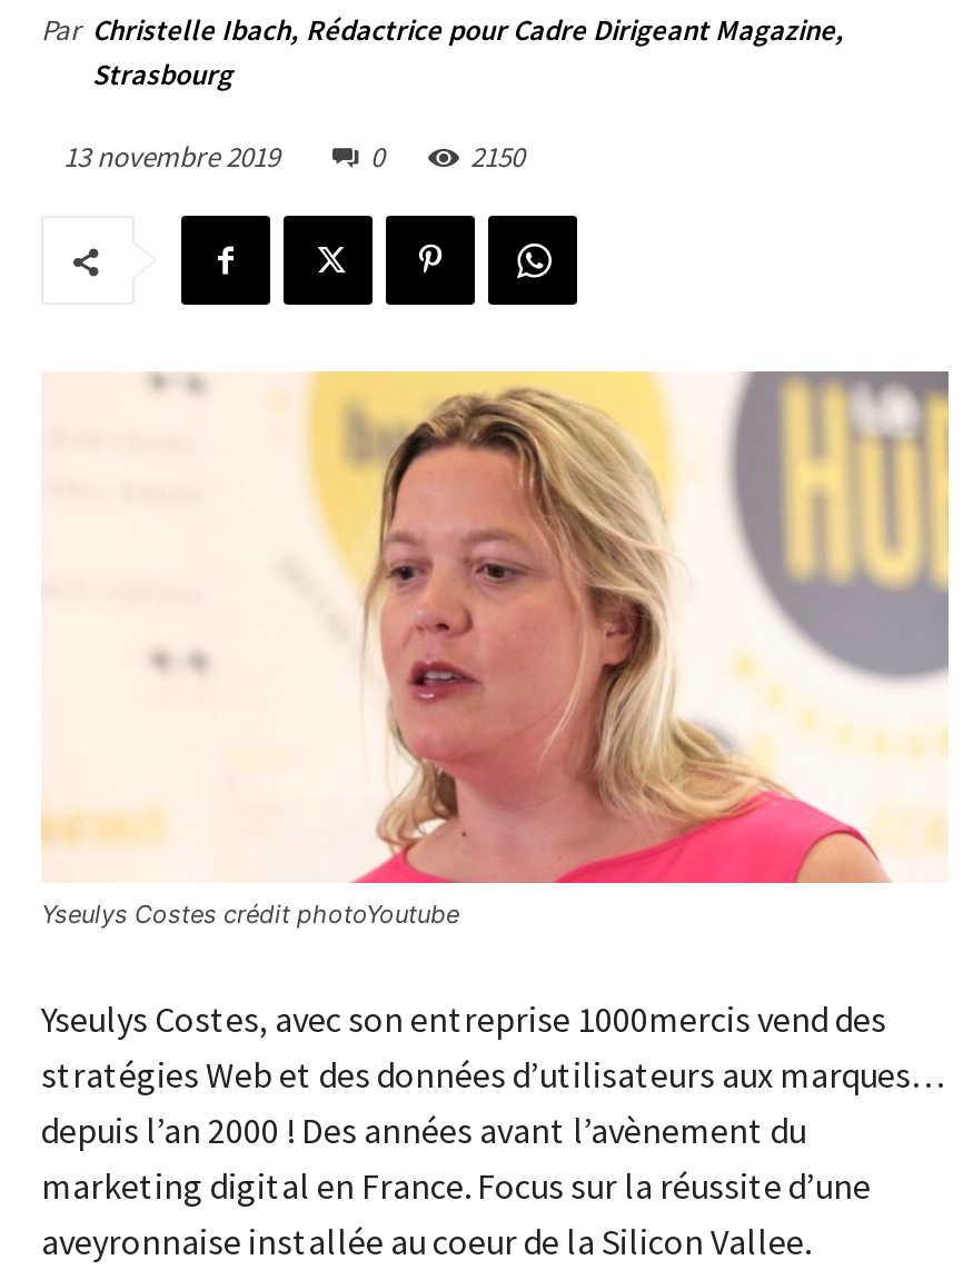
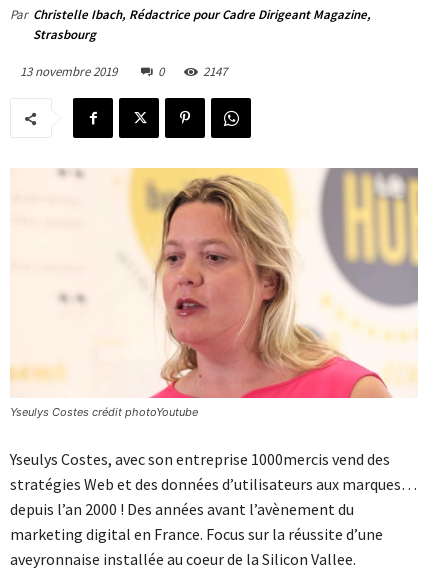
- 2150
+ 2147
